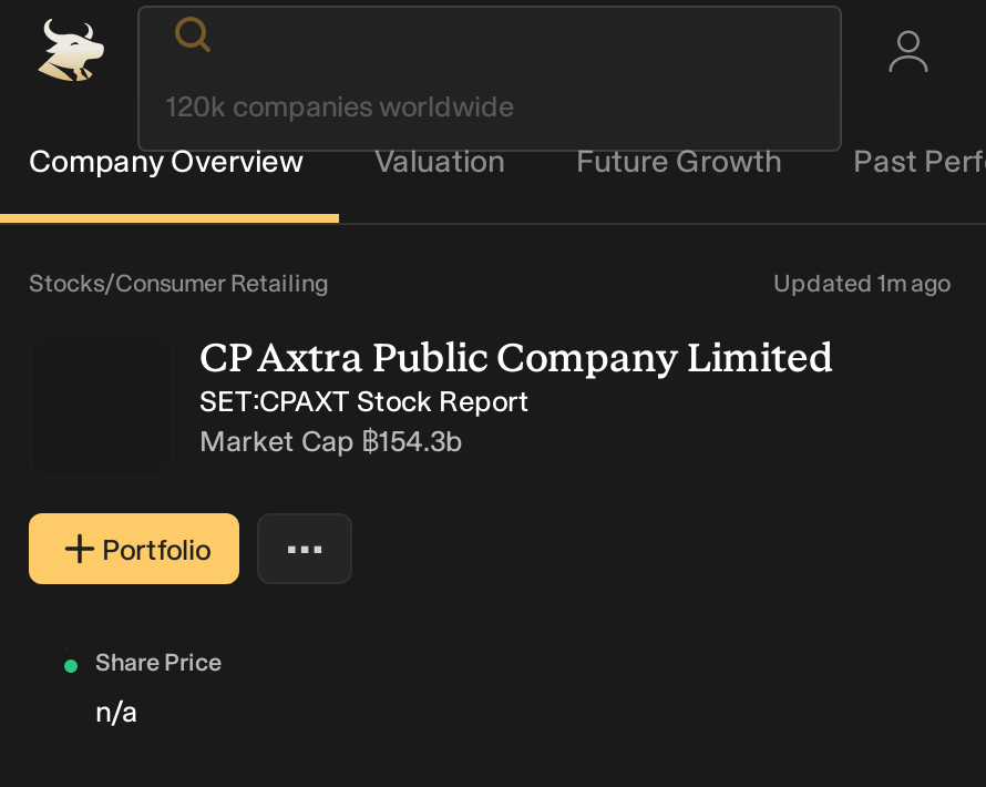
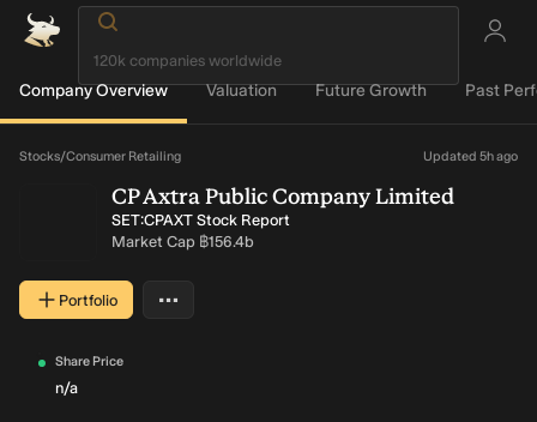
- Updated 1m ago
+ Updated 5h ago

- Market Cap ฿154.3b
+ Market Cap ฿156.4b
